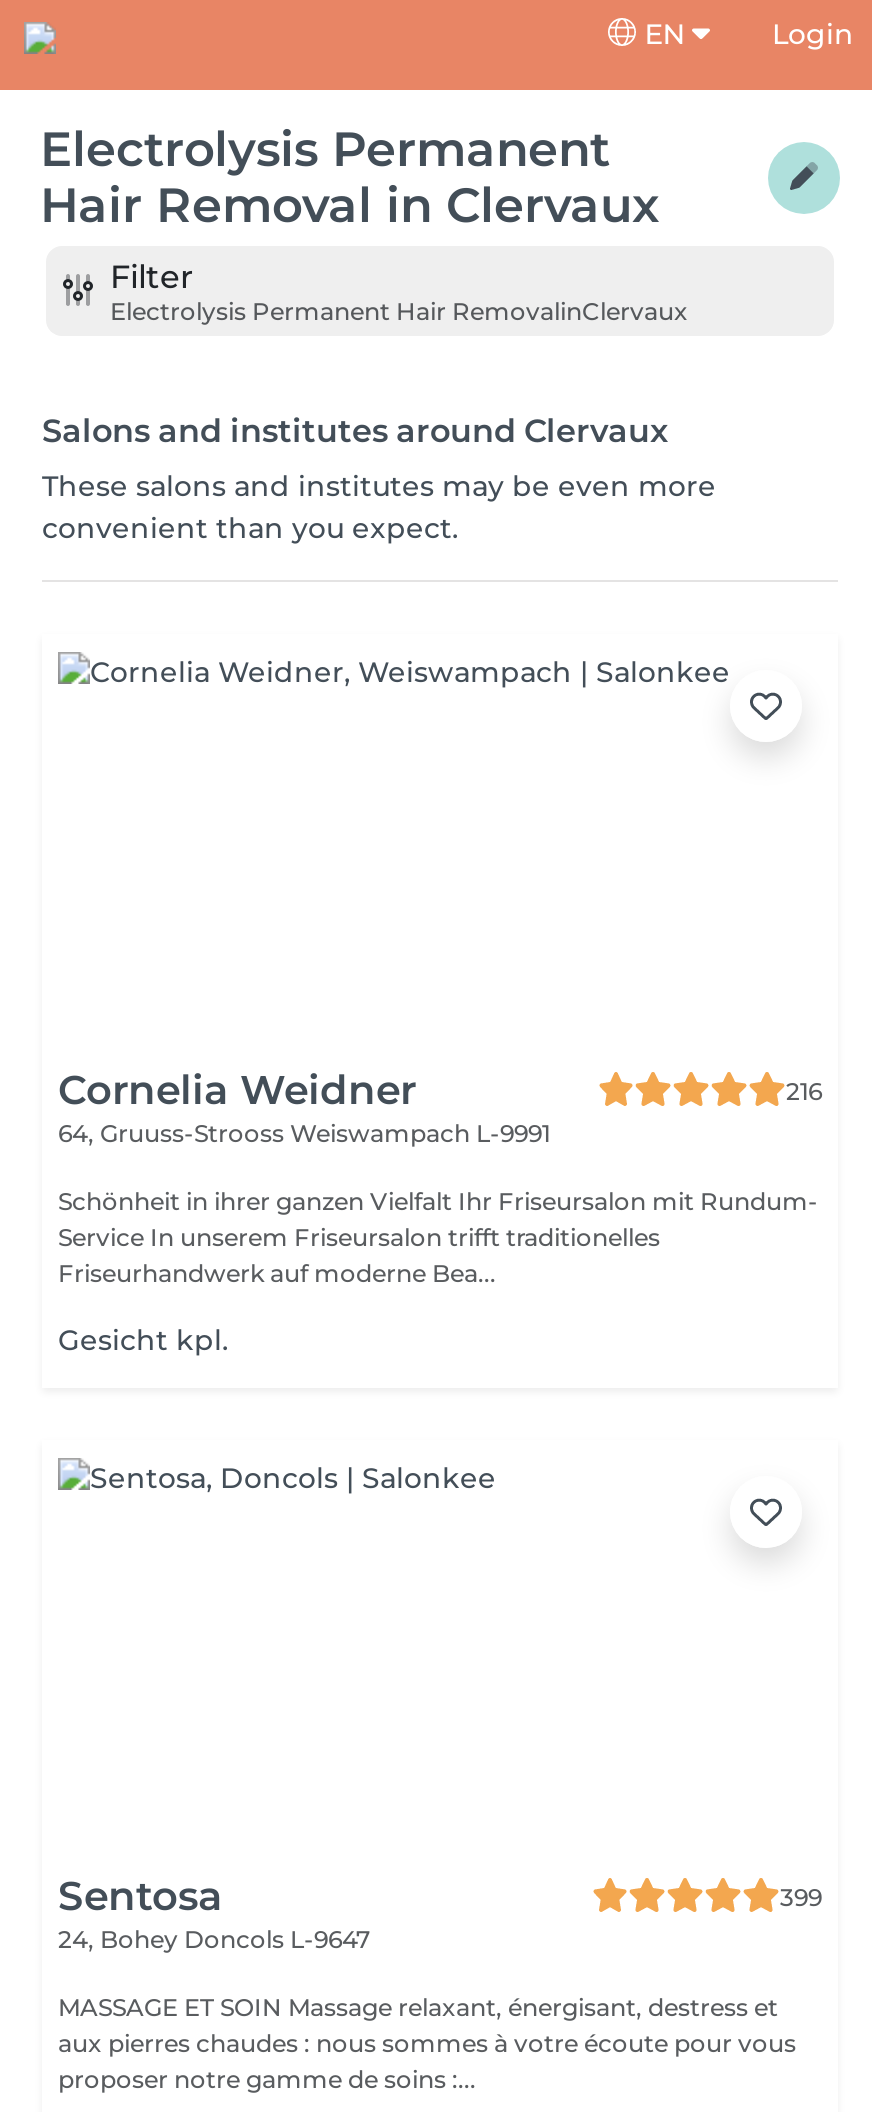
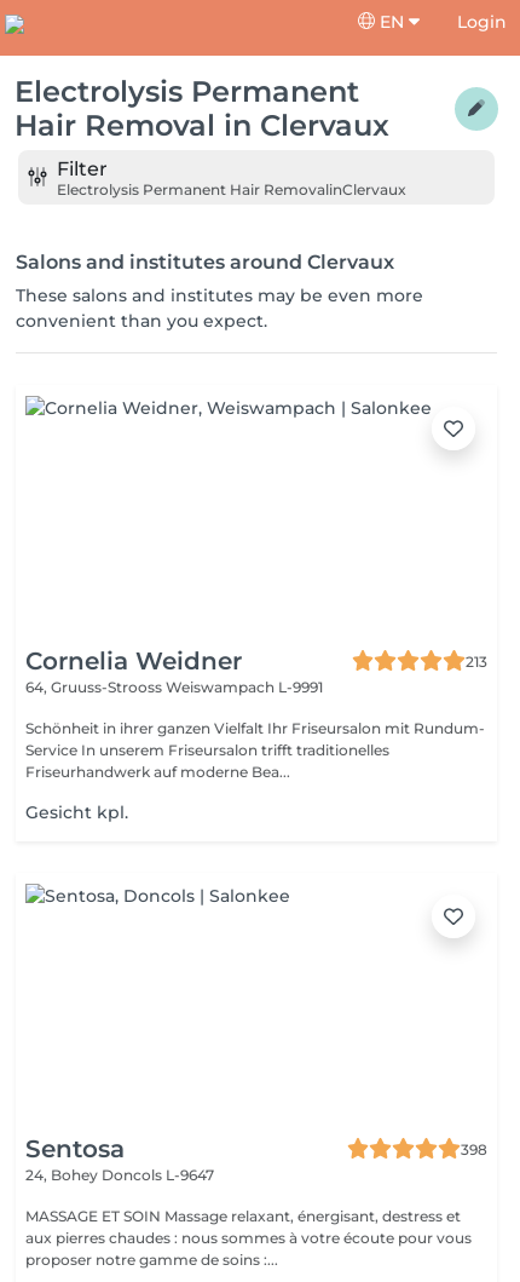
- 216
+ 213

- 399
+ 398
